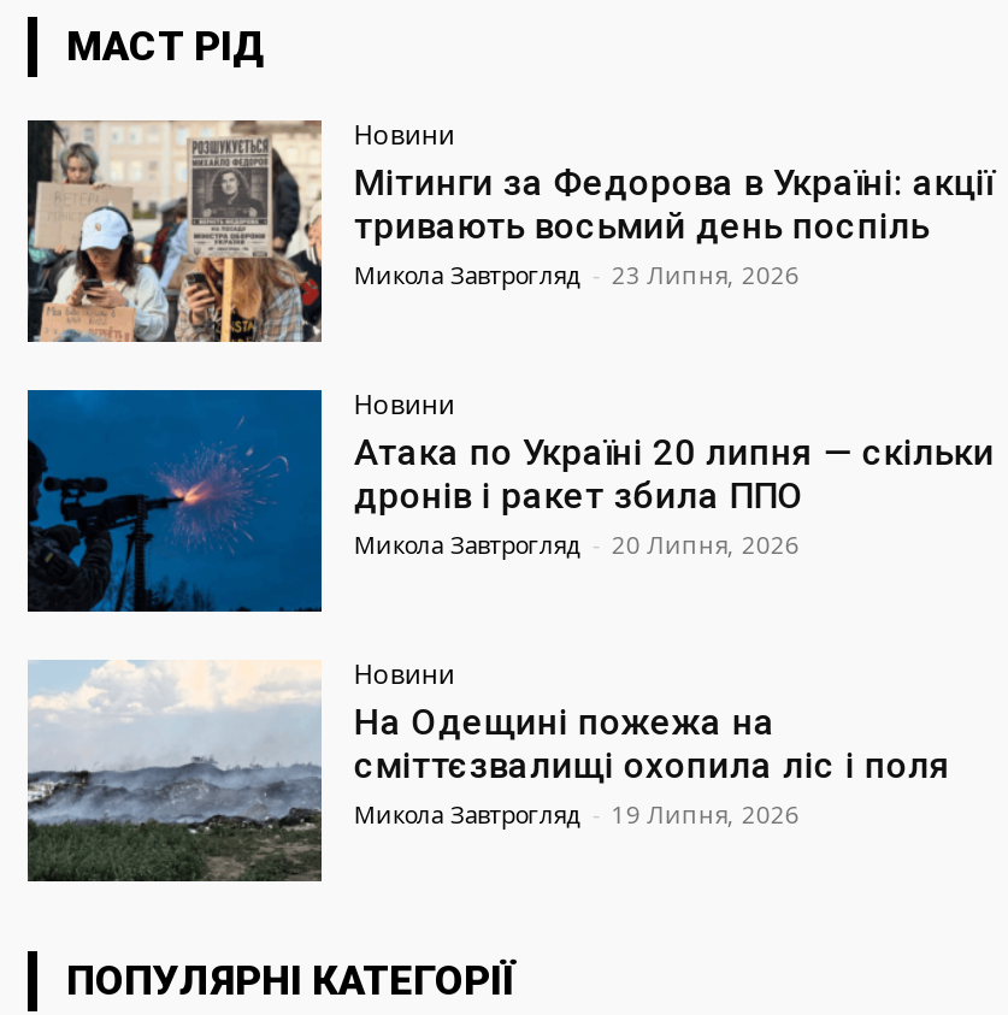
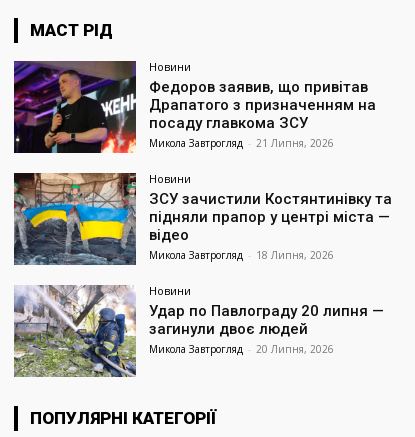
- [image]
- Мітинги за Федорова в Україні: акції
- тривають восьмий день поспіль
- Микола Завтрогляд - 23 Липня, 2026
+ [image]
+ Федоров заявив, що привітав
+ Драпатого з призначенням на
+ посаду главкома ЗСУ
+ Микола Завтрогляд - 21 Липня, 2026

- [image]
- Атака по Україні 20 липня — скільки
- дронів і ракет збила ППО
+ [image]
+ ЗСУ зачистили Костянтинівку та
+ підняли прапор у центрі міста —
+ відео
+ Микола Завтрогляд - 18 Липня, 2026

moved down: Микола Завтрогляд - 20 Липня, 2026

- [image]
- На Одещині пожежа на
- сміттєзвалищі охопила ліс і поля
- Микола Завтрогляд - 19 Липня, 2026
+ [image]
+ Удар по Павлограду 20 липня —
+ загинули двоє людей
